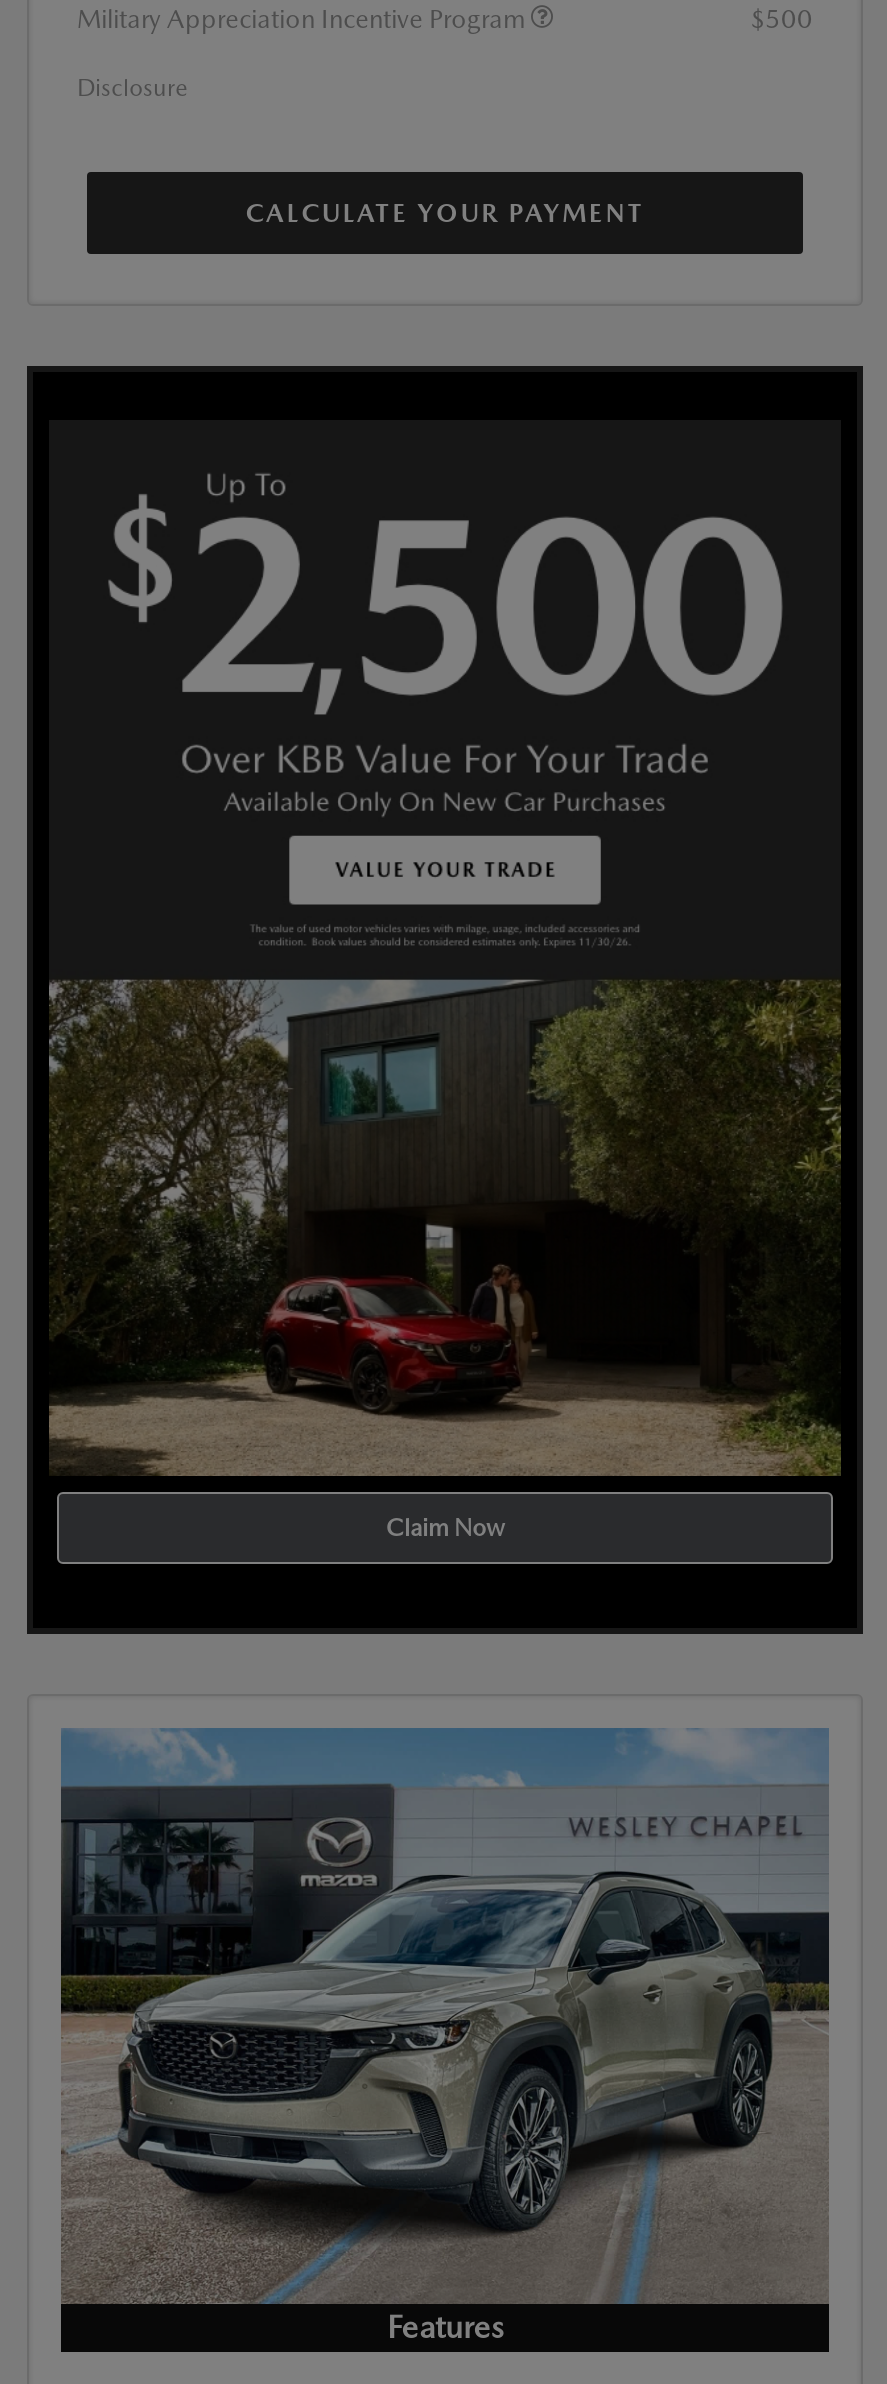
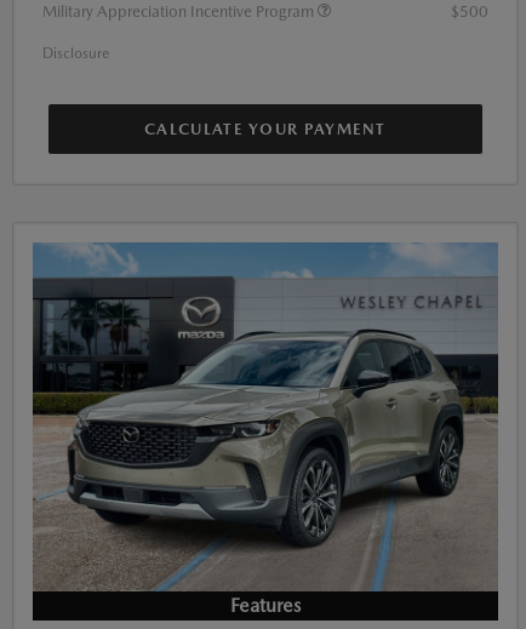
- [image]
- Claim Now
